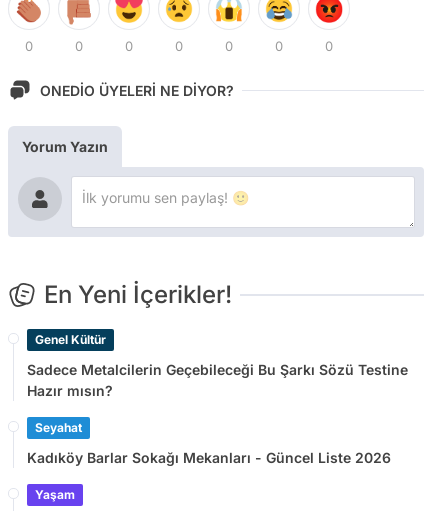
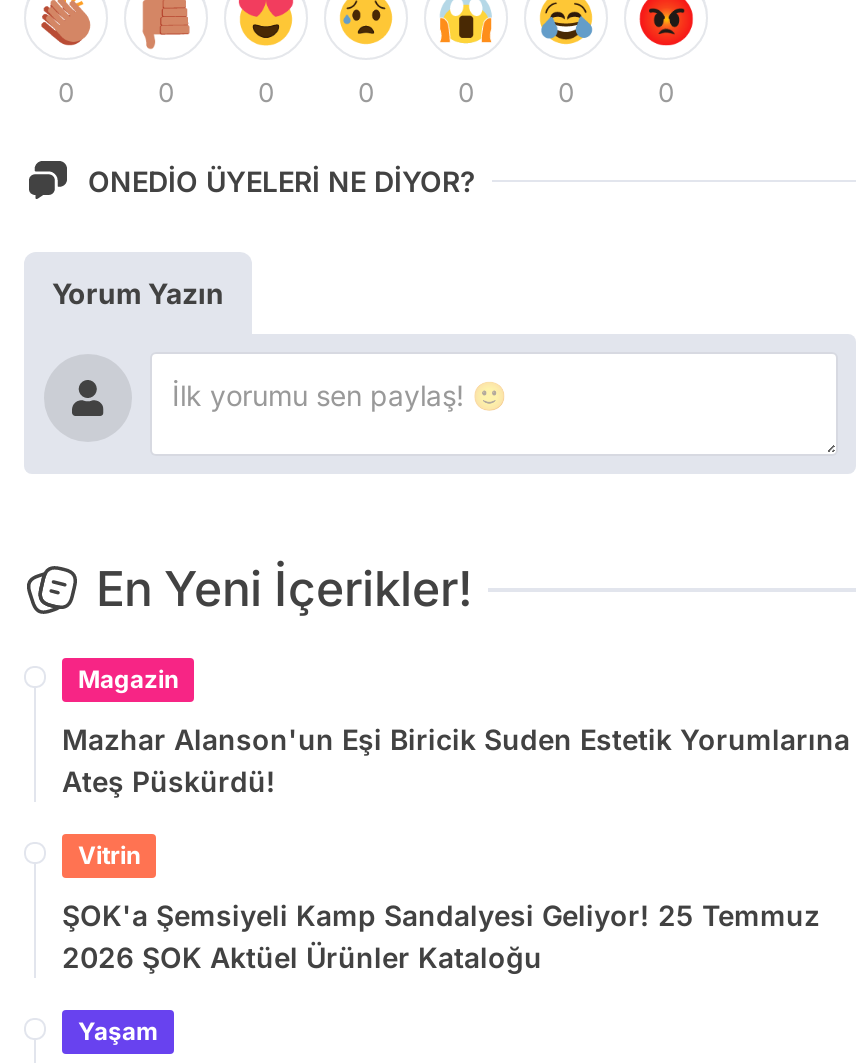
- Genel Kültür
+ Magazin

- Sadece Metalcilerin Geçebileceği Bu Şarkı Sözü Testine
- Hazır mısın?
+ Mazhar Alanson'un Eşi Biricik Suden Estetik Yorumlarına
+ Ateş Püskürdü!

- Seyahat
+ Vitrin

- Kadıköy Barlar Sokağı Mekanları - Güncel Liste 2026
+ ŞOK'a Şemsiyeli Kamp Sandalyesi Geliyor! 25 Temmuz
+ 2026 ŞOK Aktüel Ürünler Kataloğu
